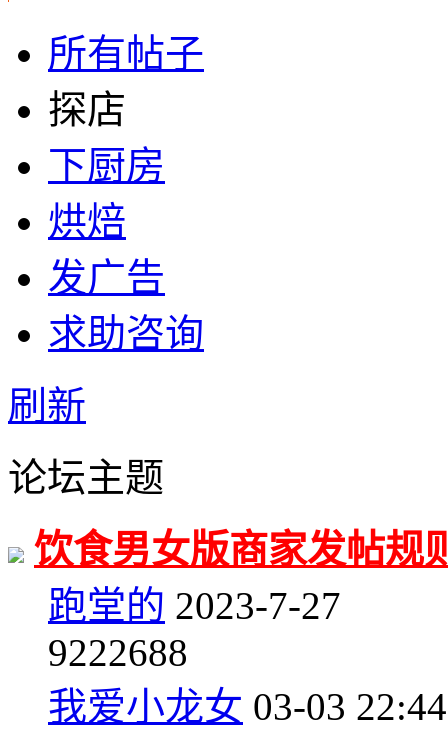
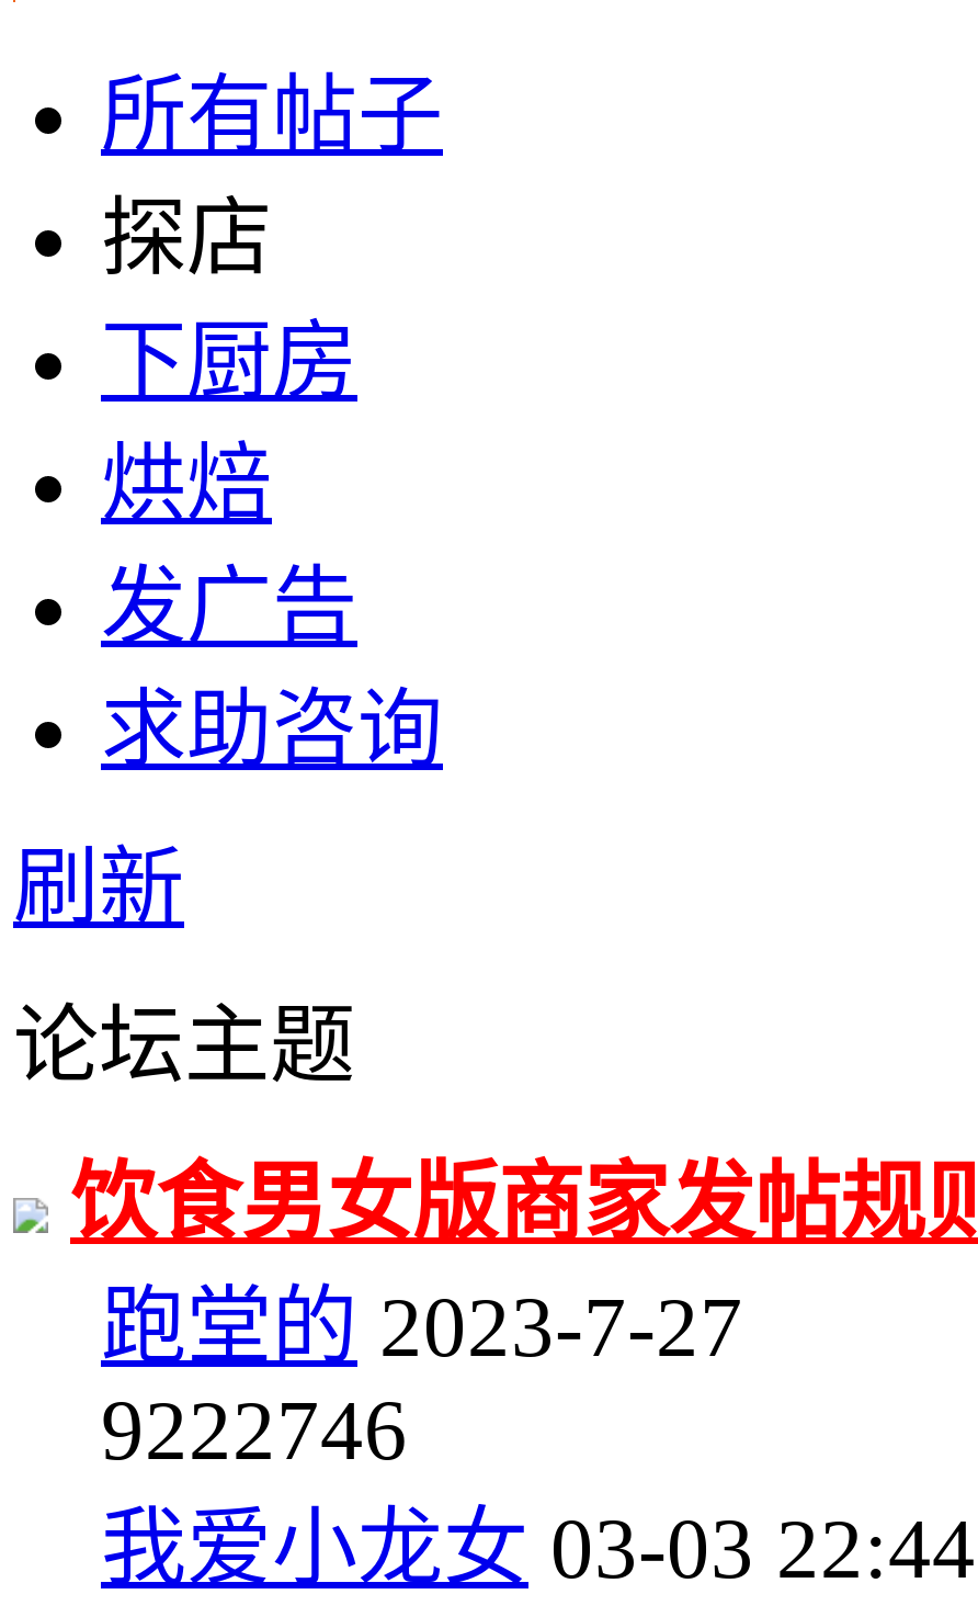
- 9222688
+ 9222746
